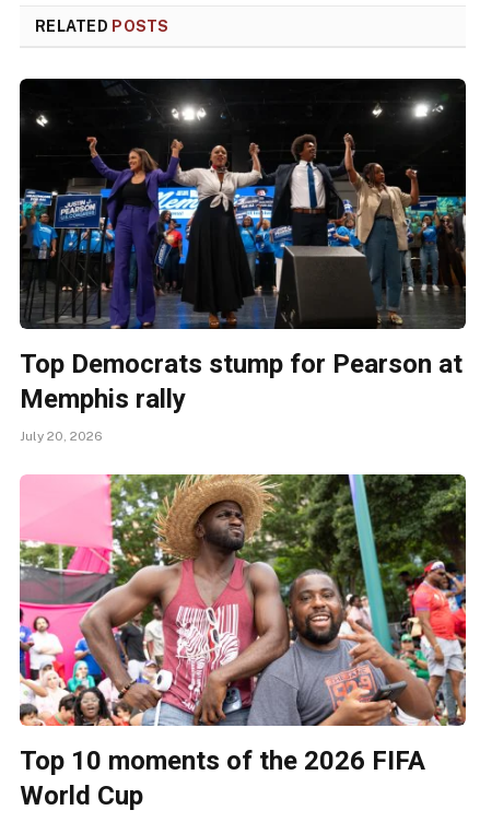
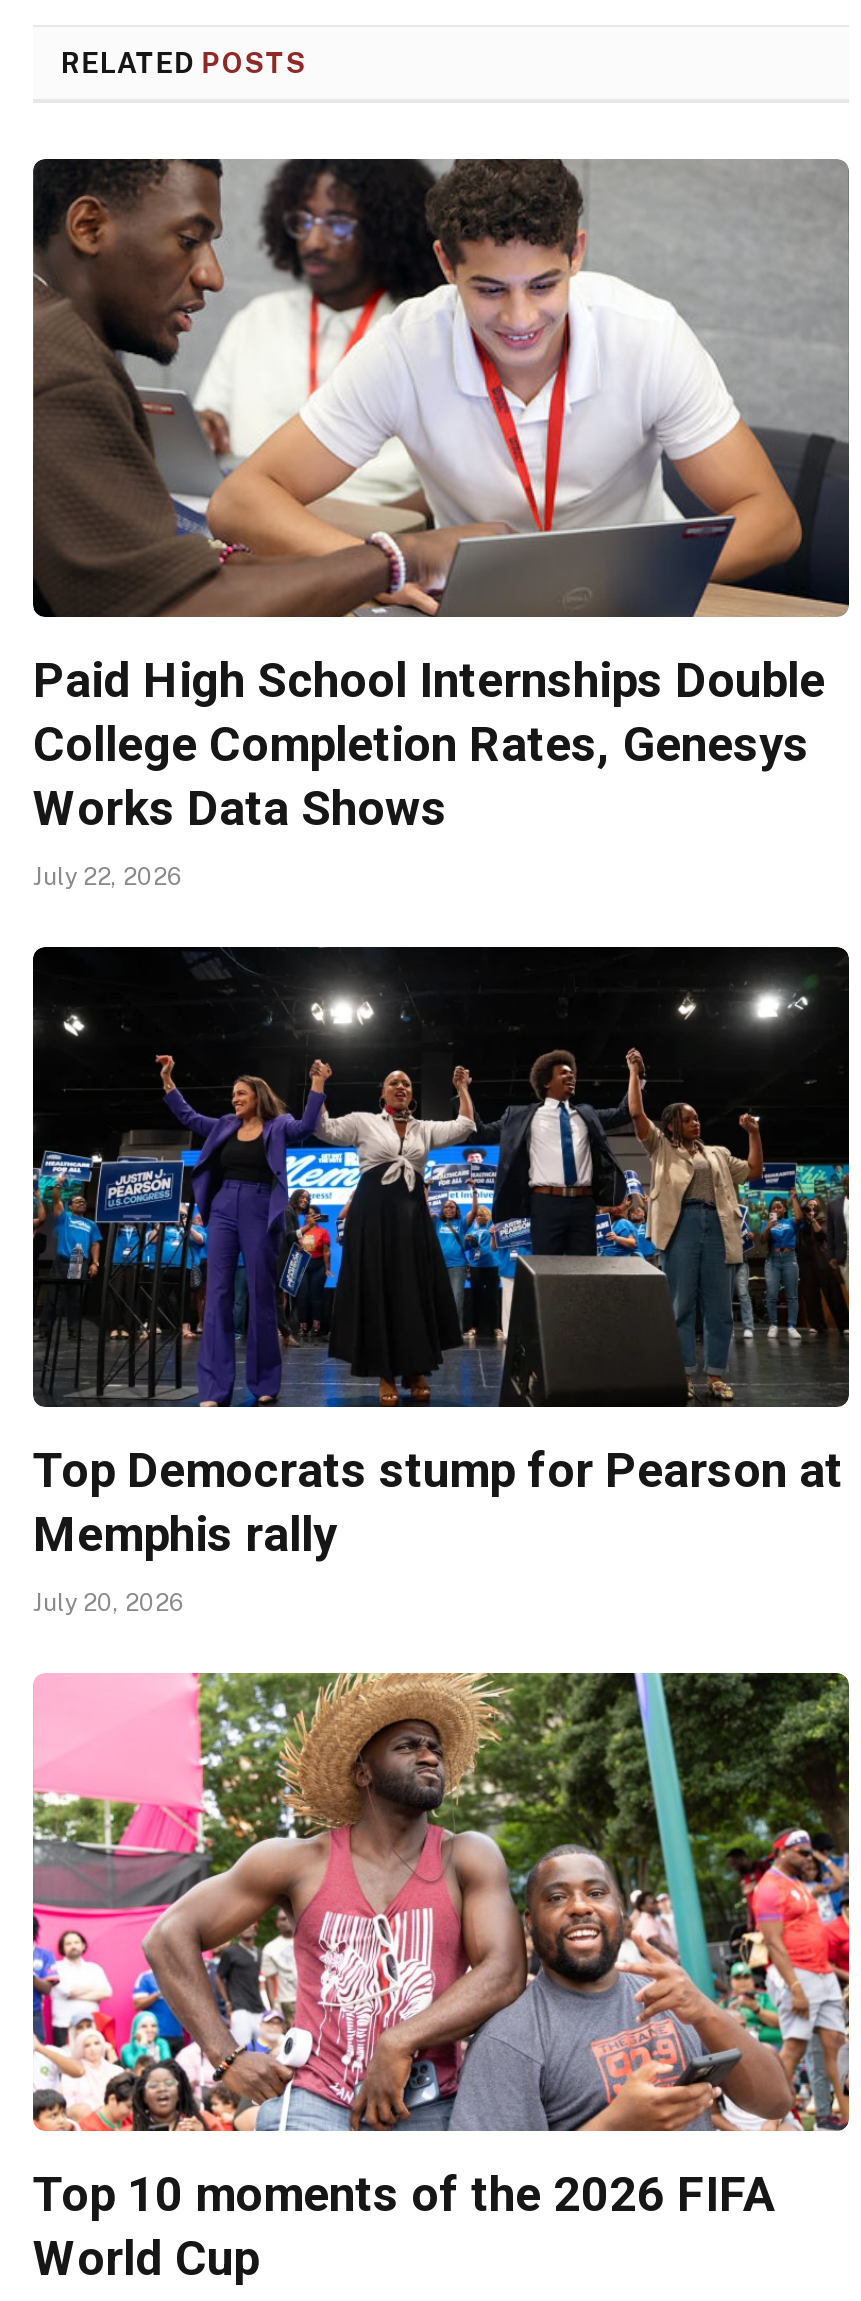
+ [image]
+ Paid High School Internships Double
+ College Completion Rates, Genesys
+ Works Data Shows
+ July 22, 2026
